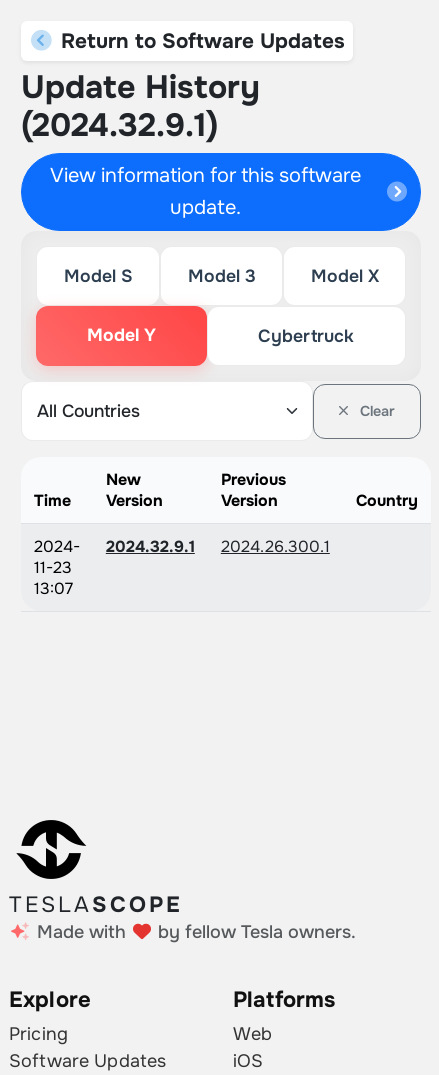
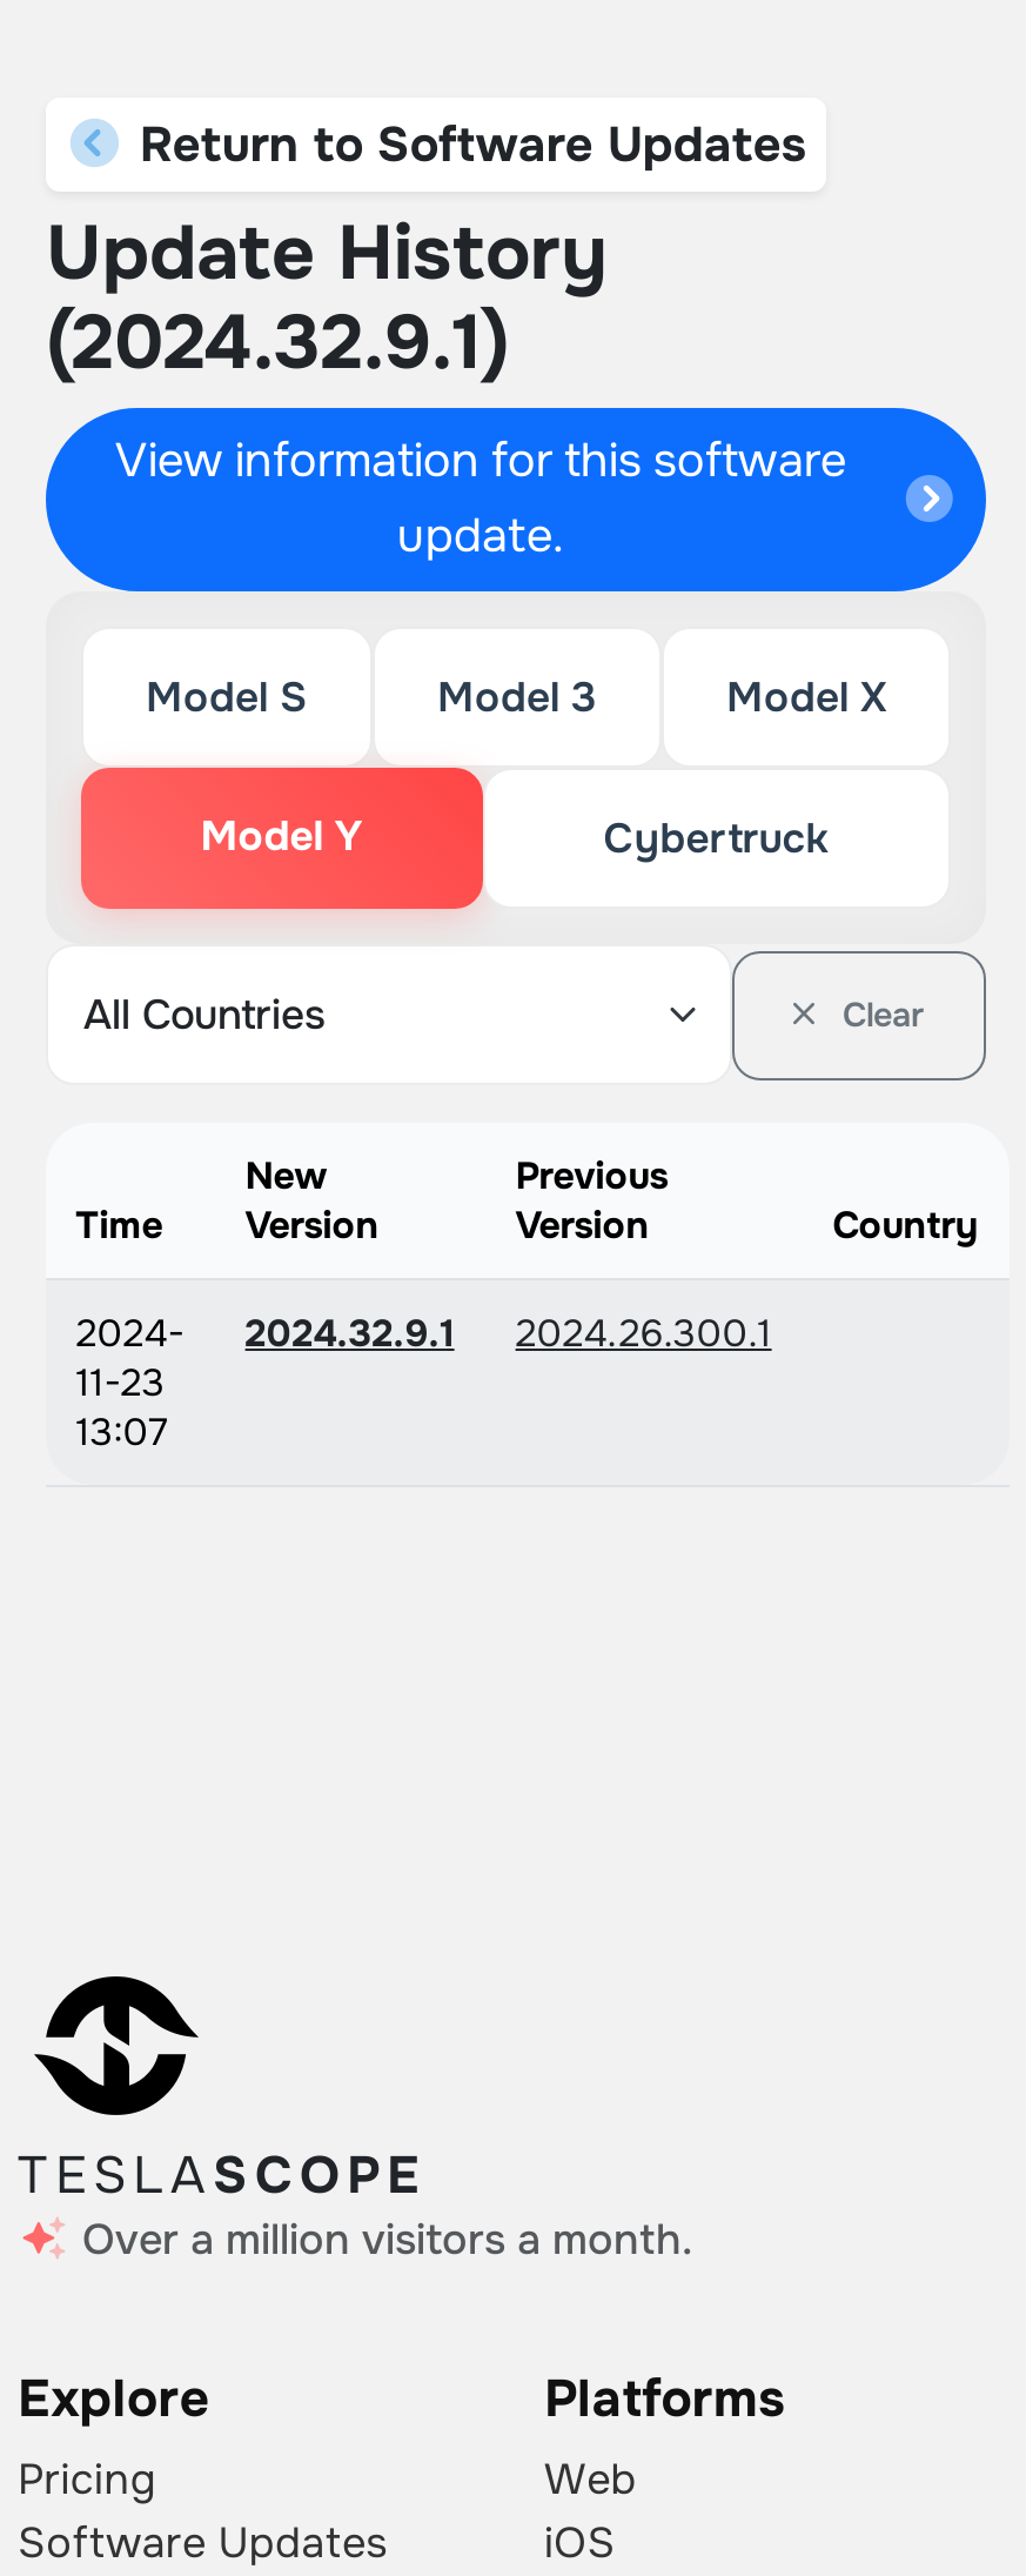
- Made with
- by fellow Tesla owners.
+ Over a million visitors a month.
